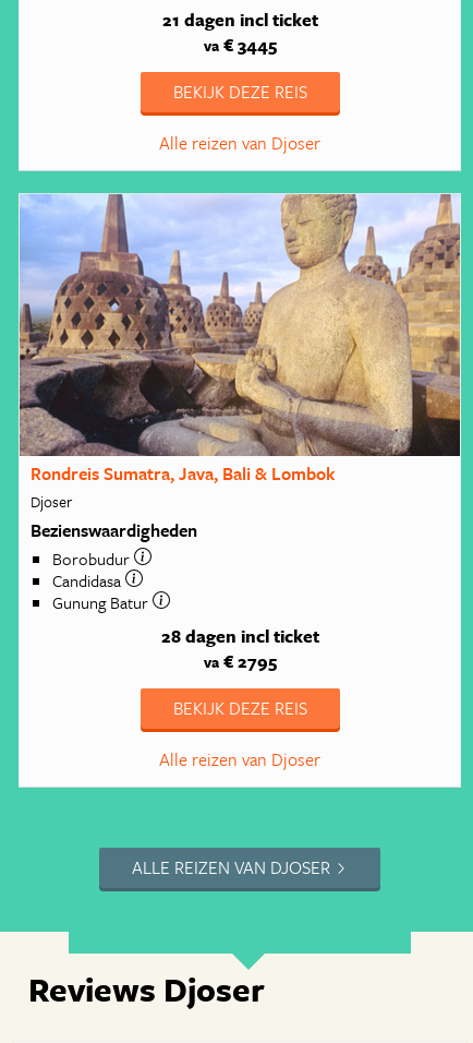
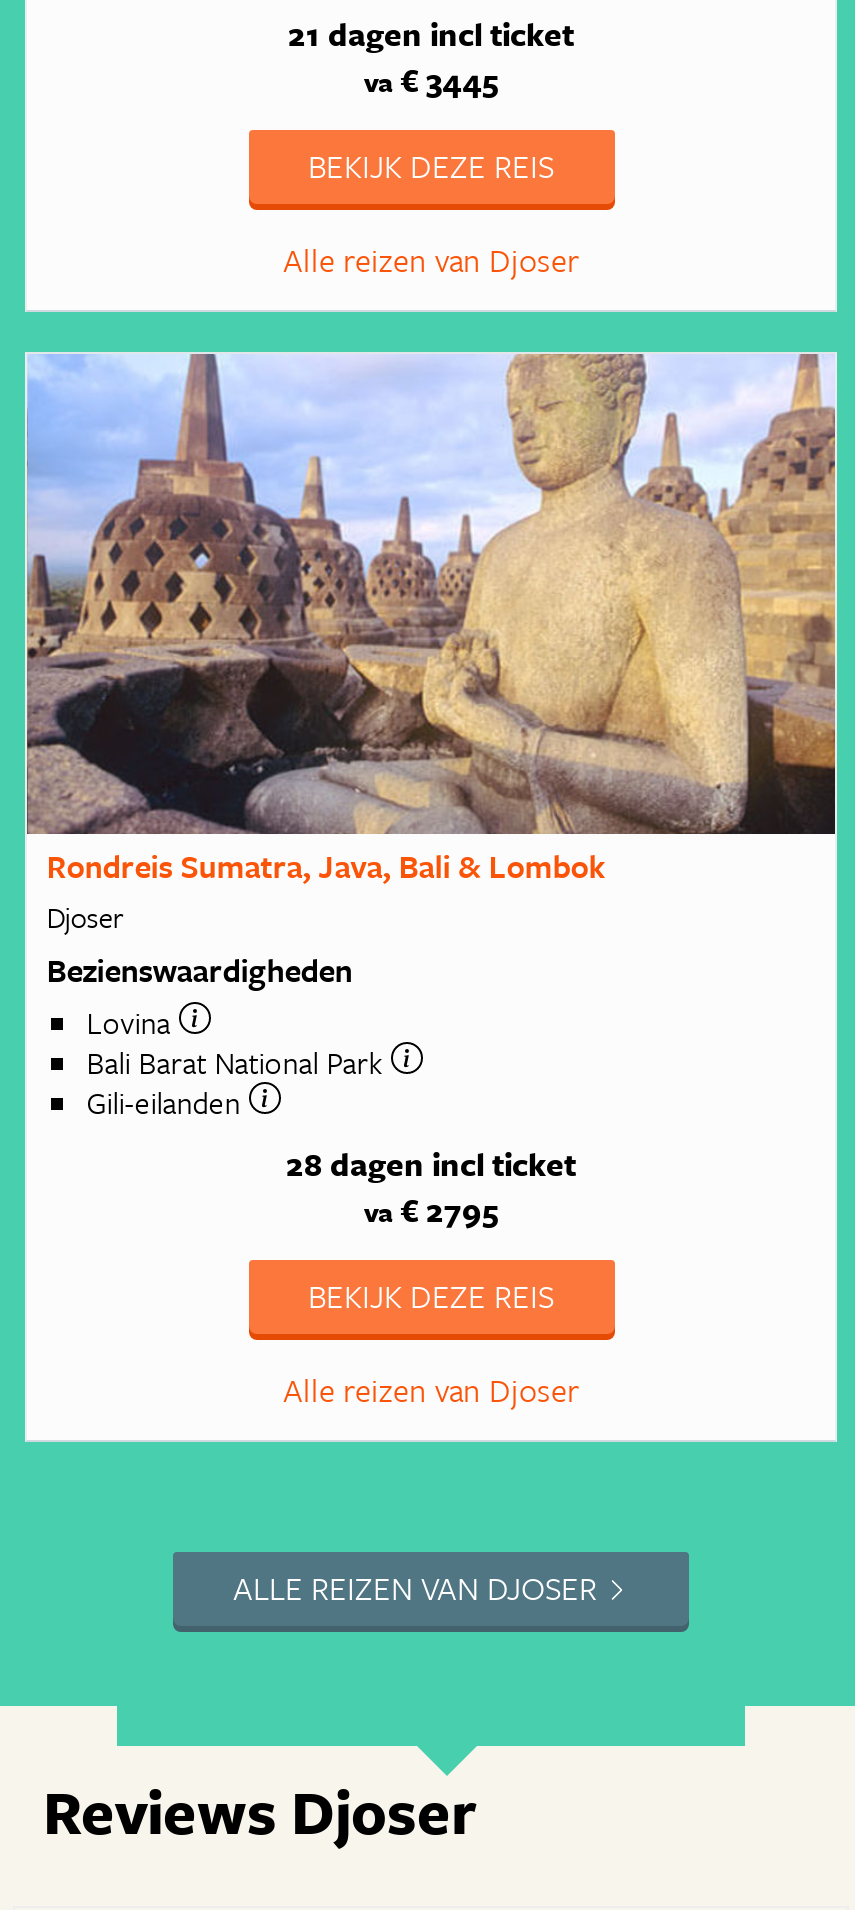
- Borobudur
- Candidasa
- Gunung Batur
+ Lovina
+ Bali Barat National Park
+ Gili-eilanden
